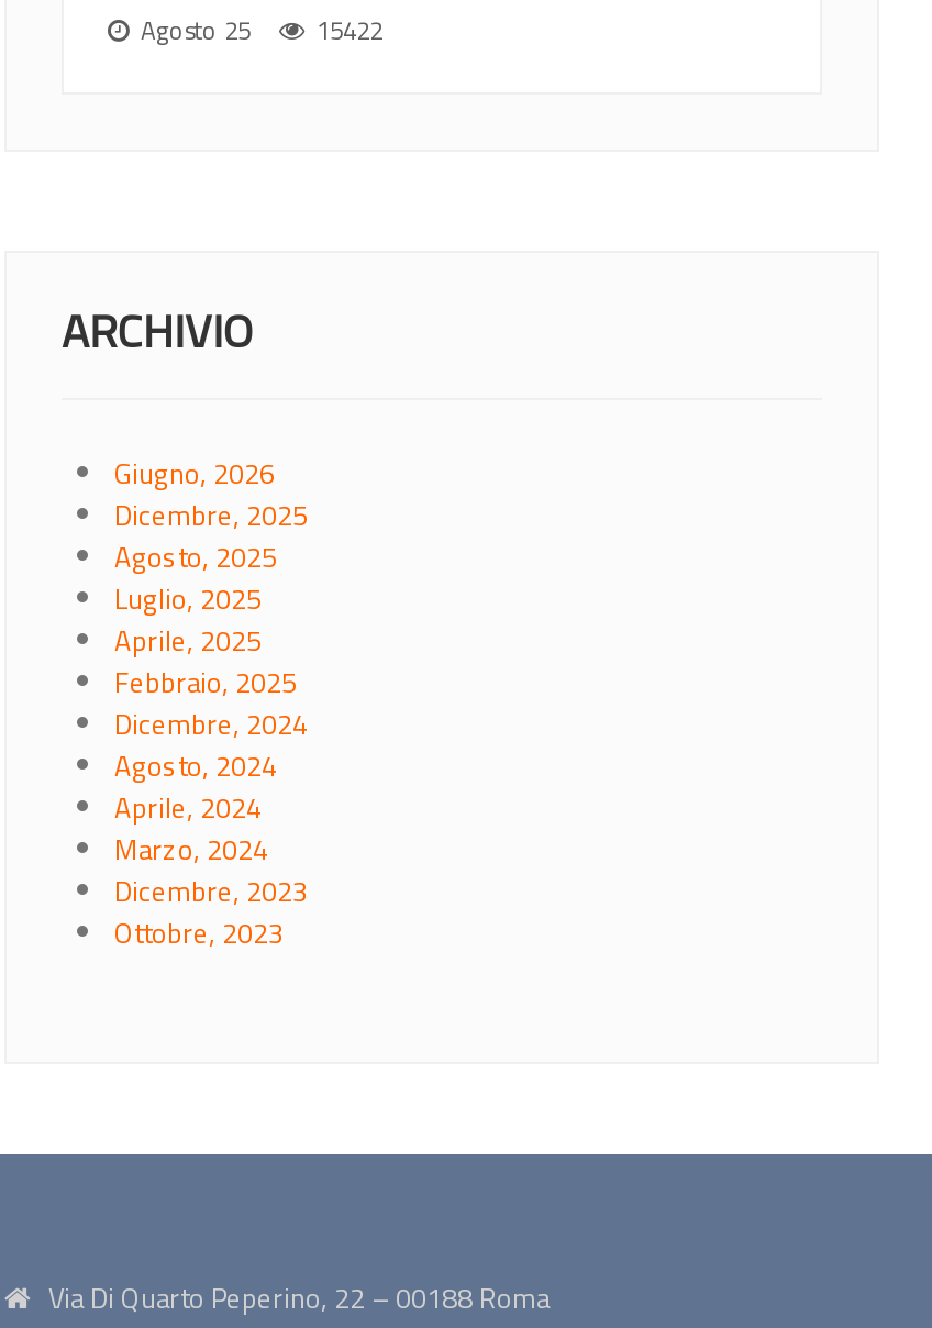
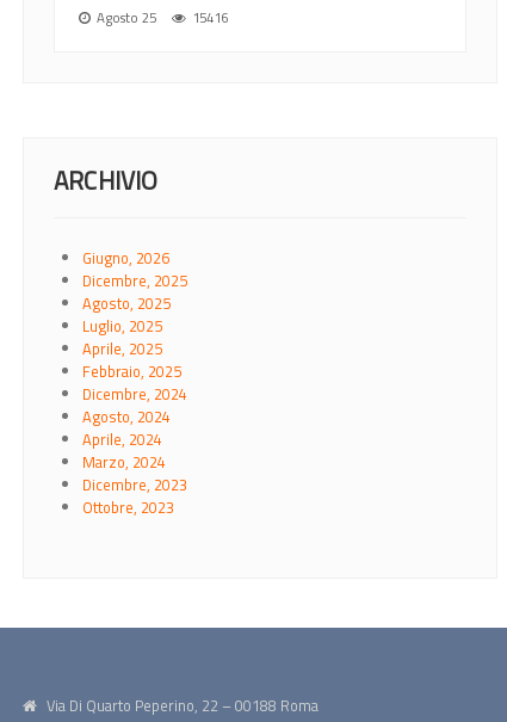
- Agosto 25 15422
+ Agosto 25 15416
